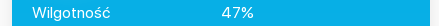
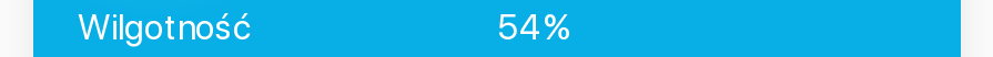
- 47%
+ 54%
